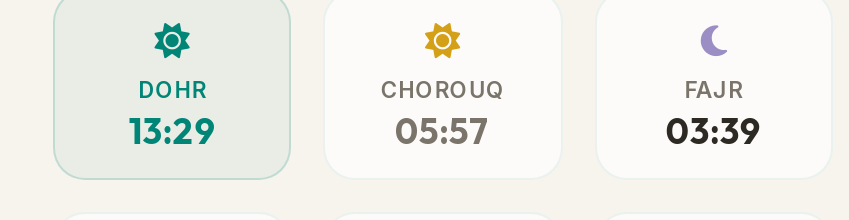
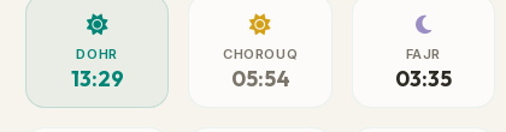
- 05:57
+ 05:54

- 03:39
+ 03:35
